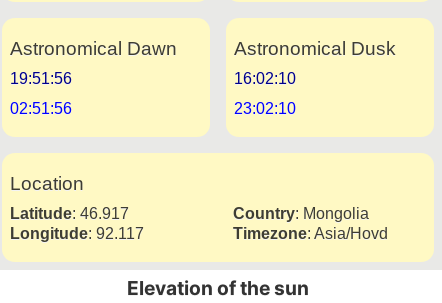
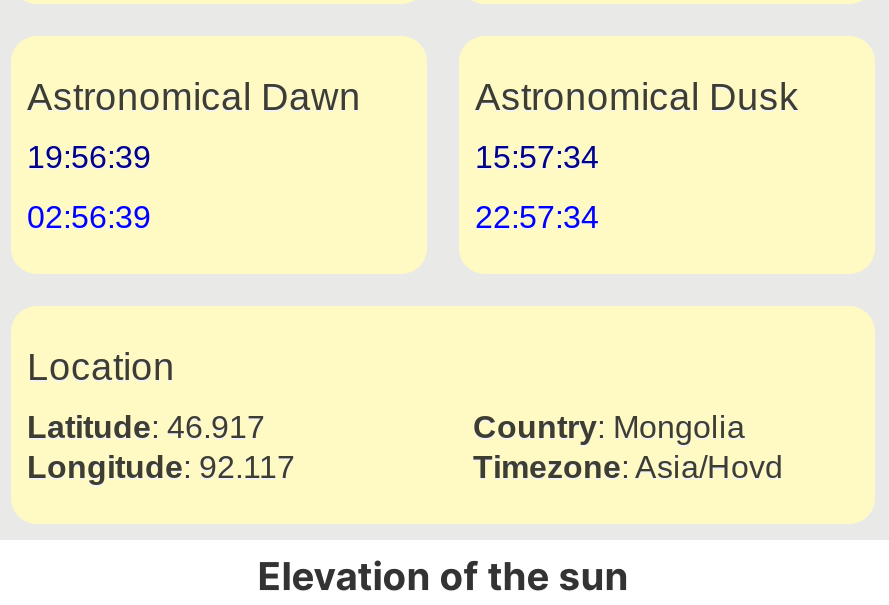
- 19:51:56
+ 19:56:39

- 16:02:10
+ 15:57:34

- 02:51:56
+ 02:56:39

- 23:02:10
+ 22:57:34
